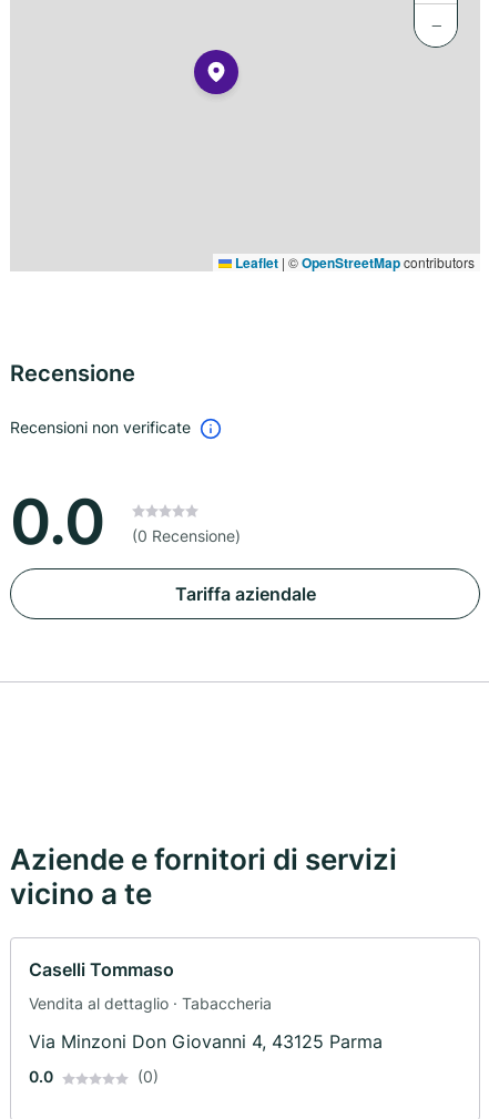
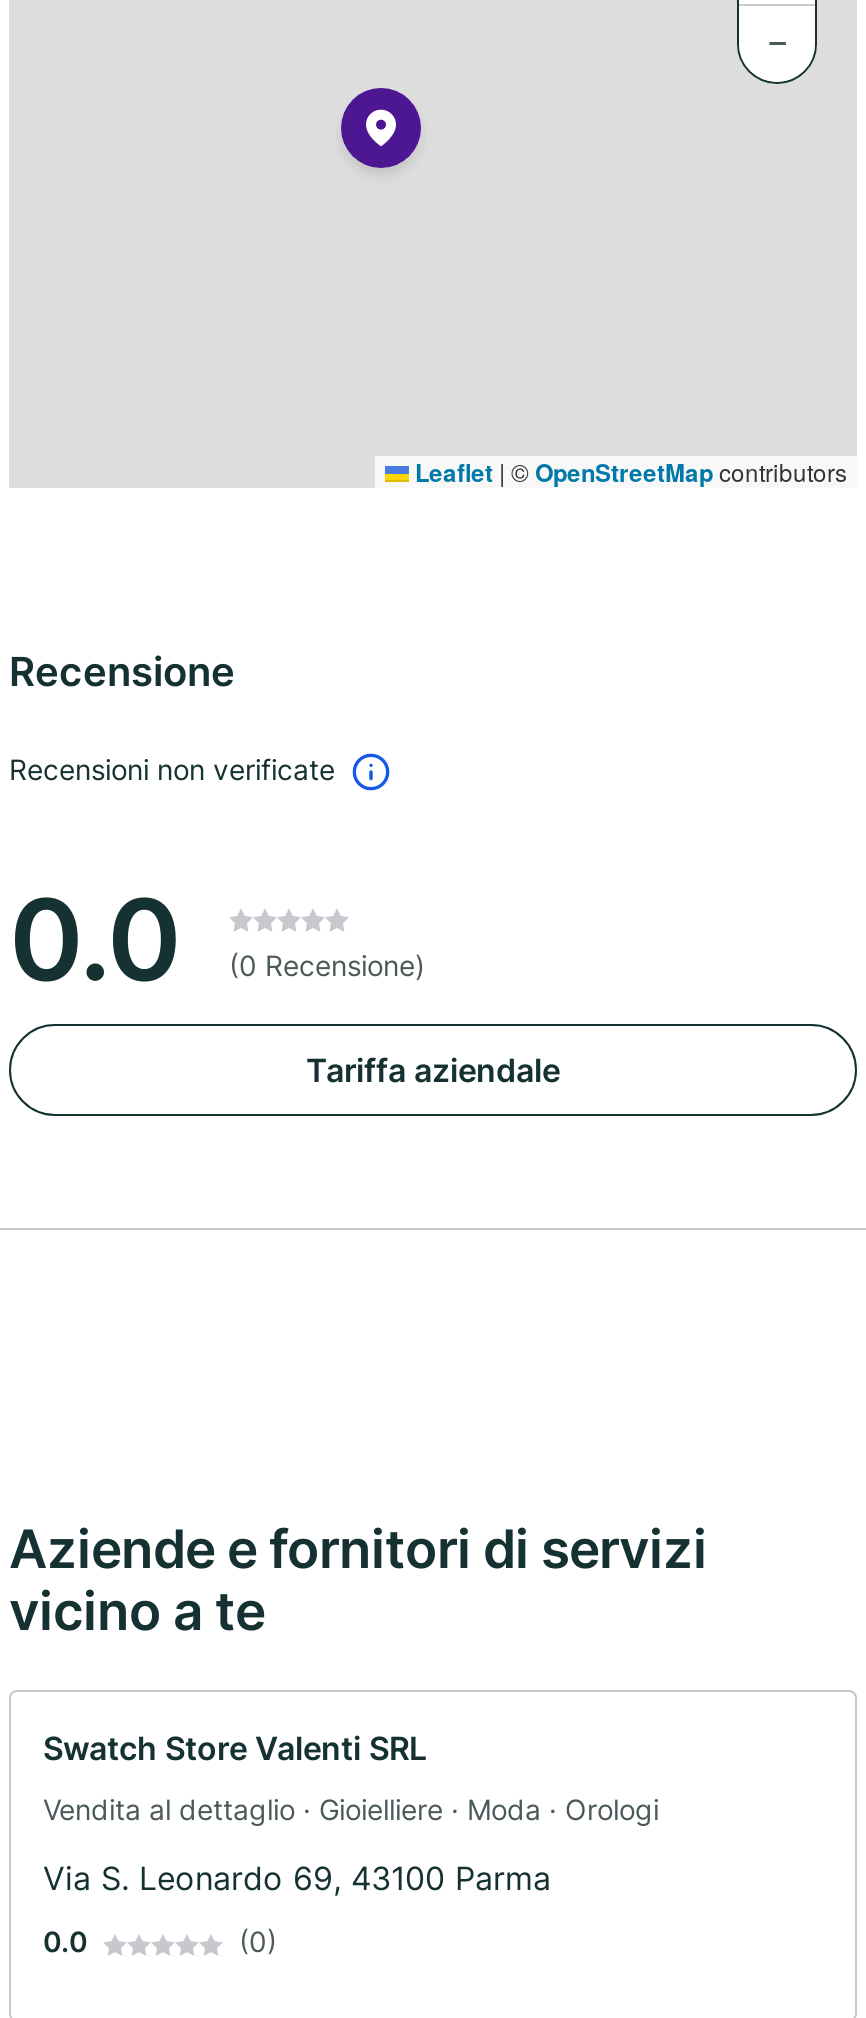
- Caselli Tommaso
+ Swatch Store Valenti SRL

- Vendita al dettaglio · Tabaccheria
+ Vendita al dettaglio · Gioielliere · Moda · Orologi

- Via Minzoni Don Giovanni 4, 43125 Parma
+ Via S. Leonardo 69, 43100 Parma
